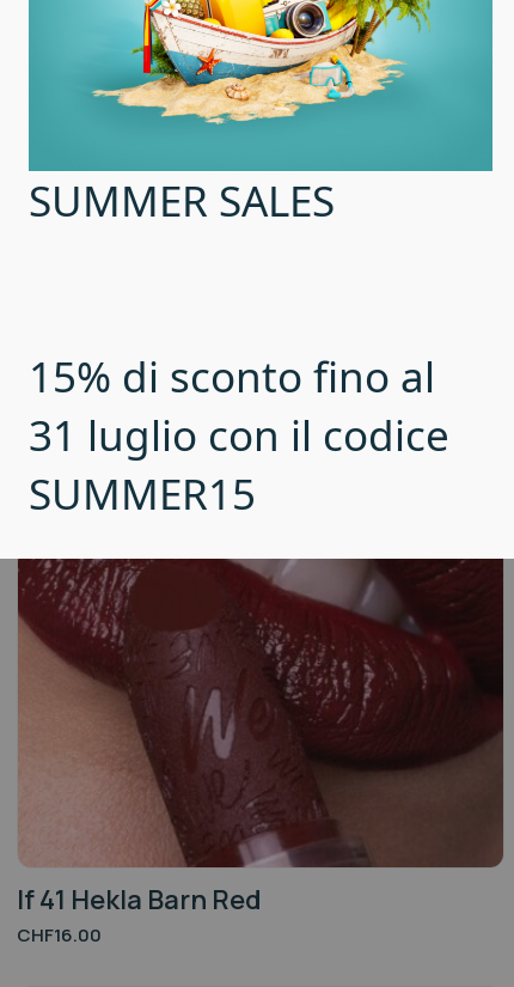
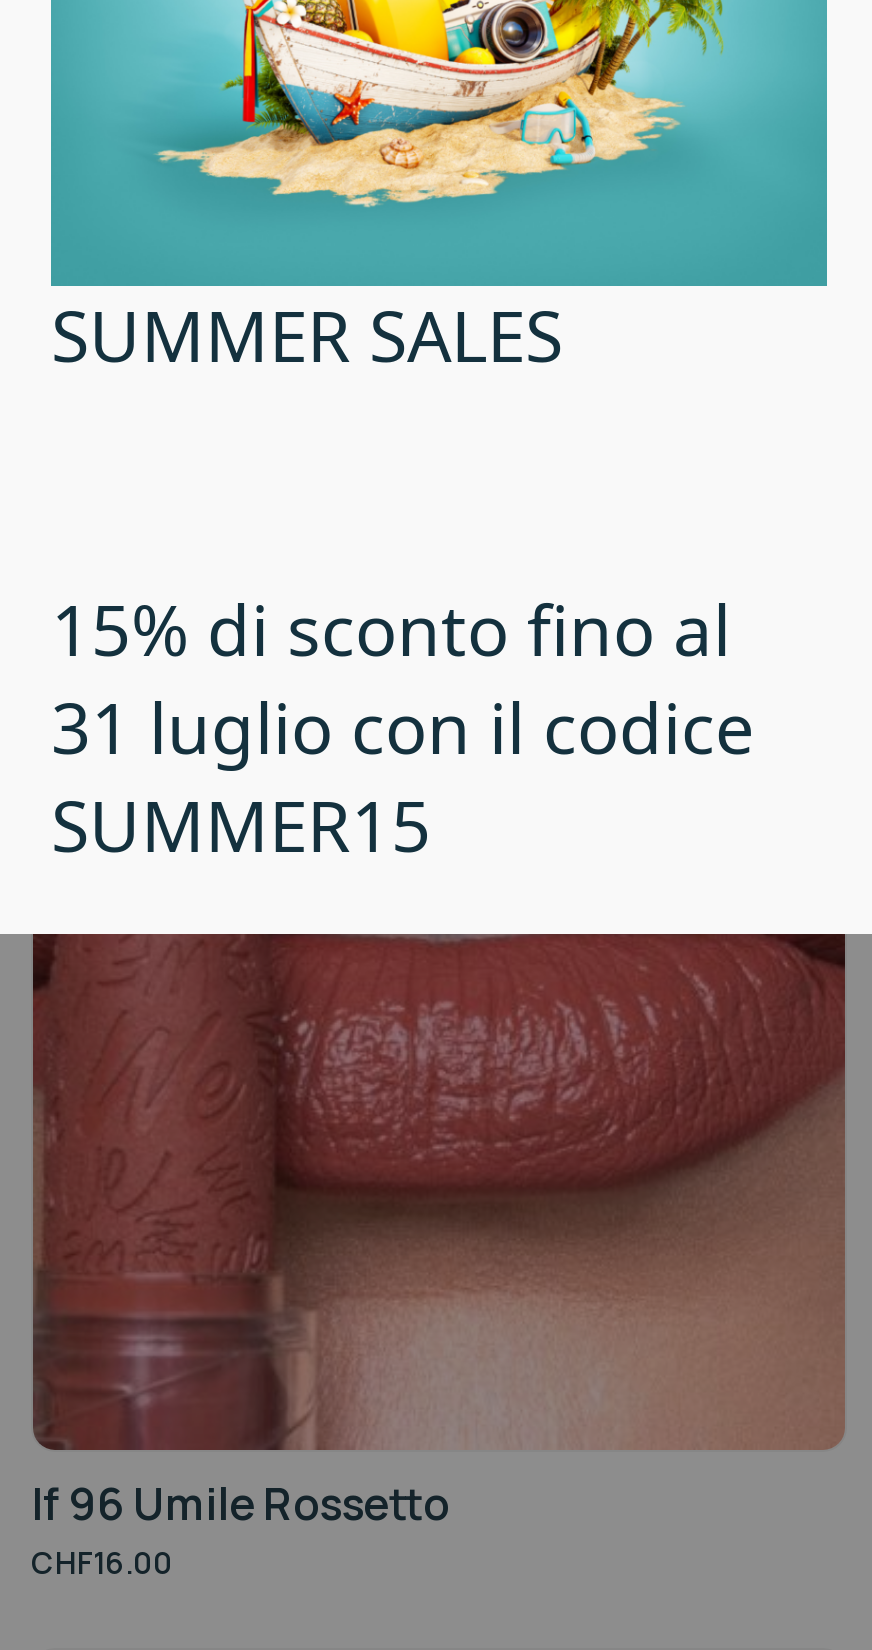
- [image]
- If 41 Hekla Barn Red
+ [image]
+ If 96 Umile Rossetto
